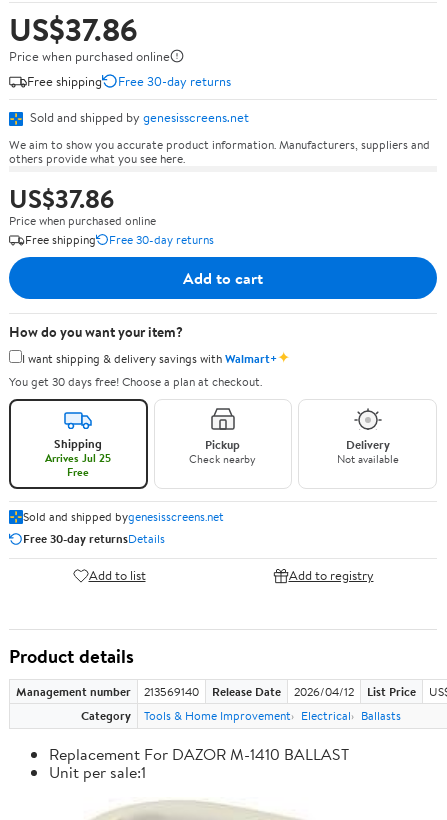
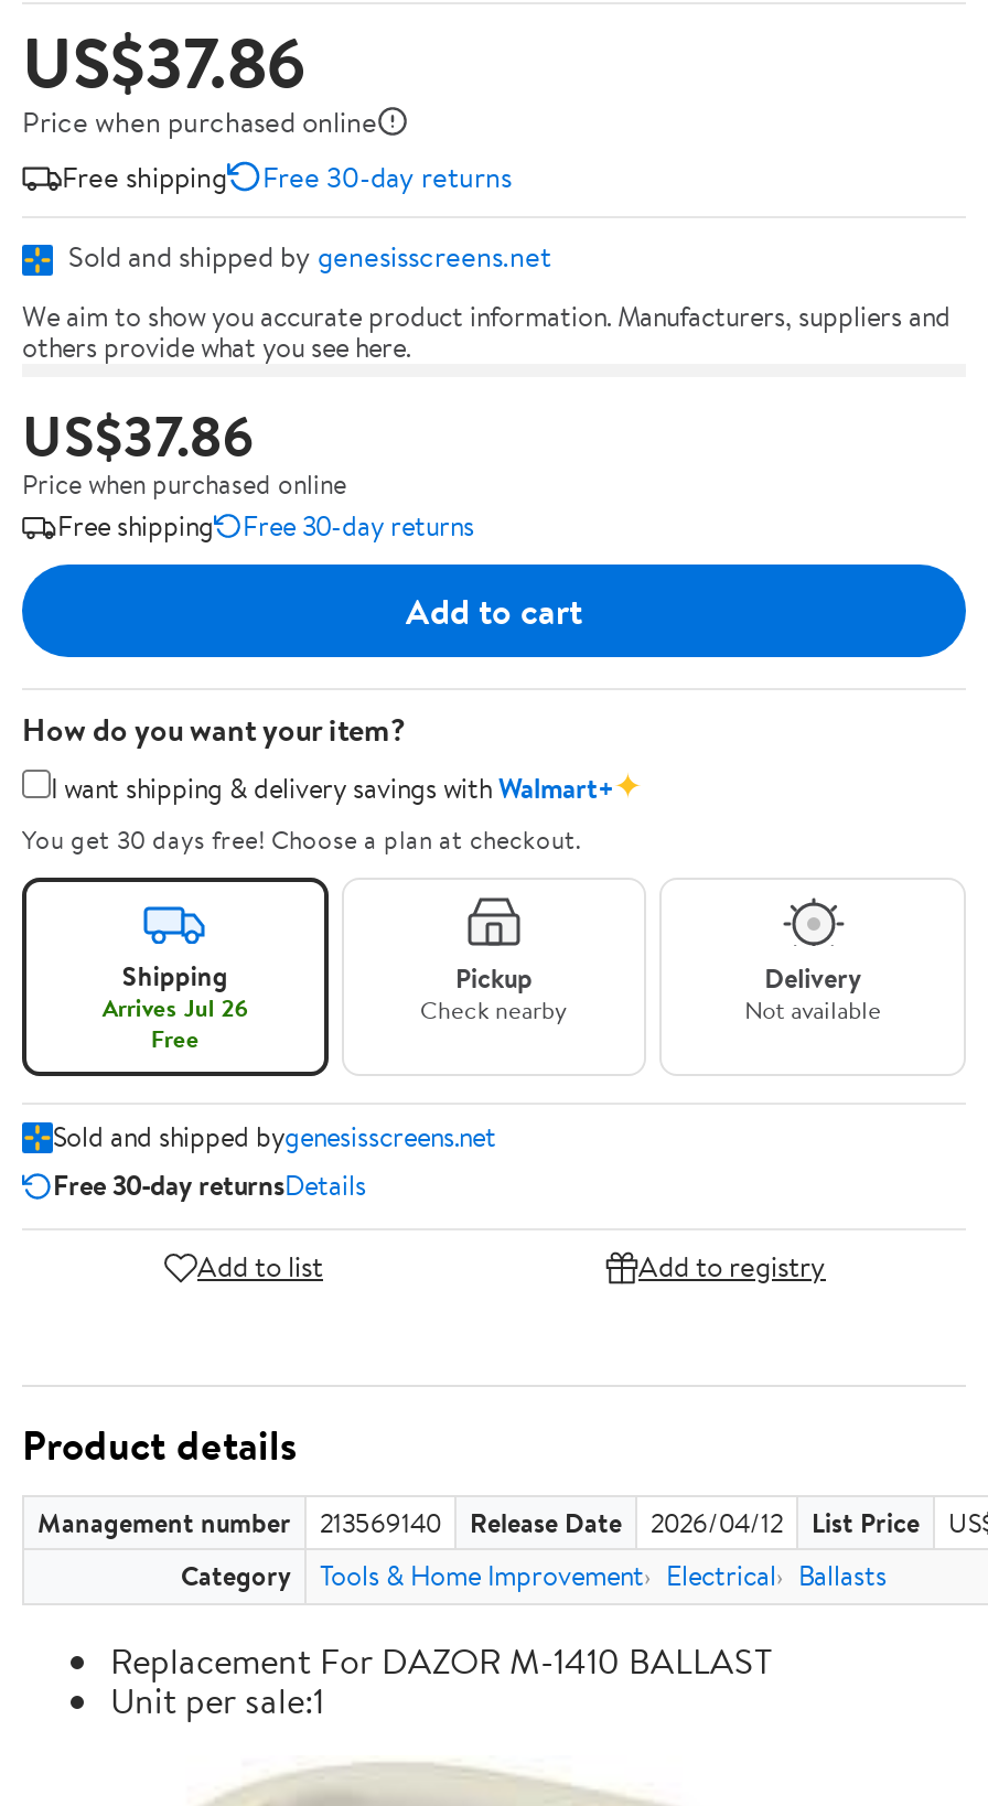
- Arrives Jul 25
+ Arrives Jul 26
